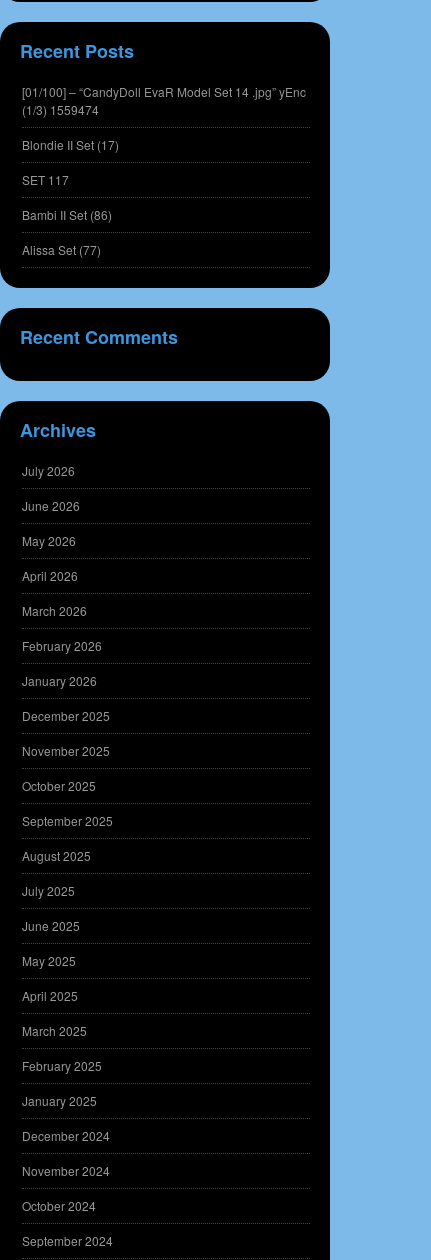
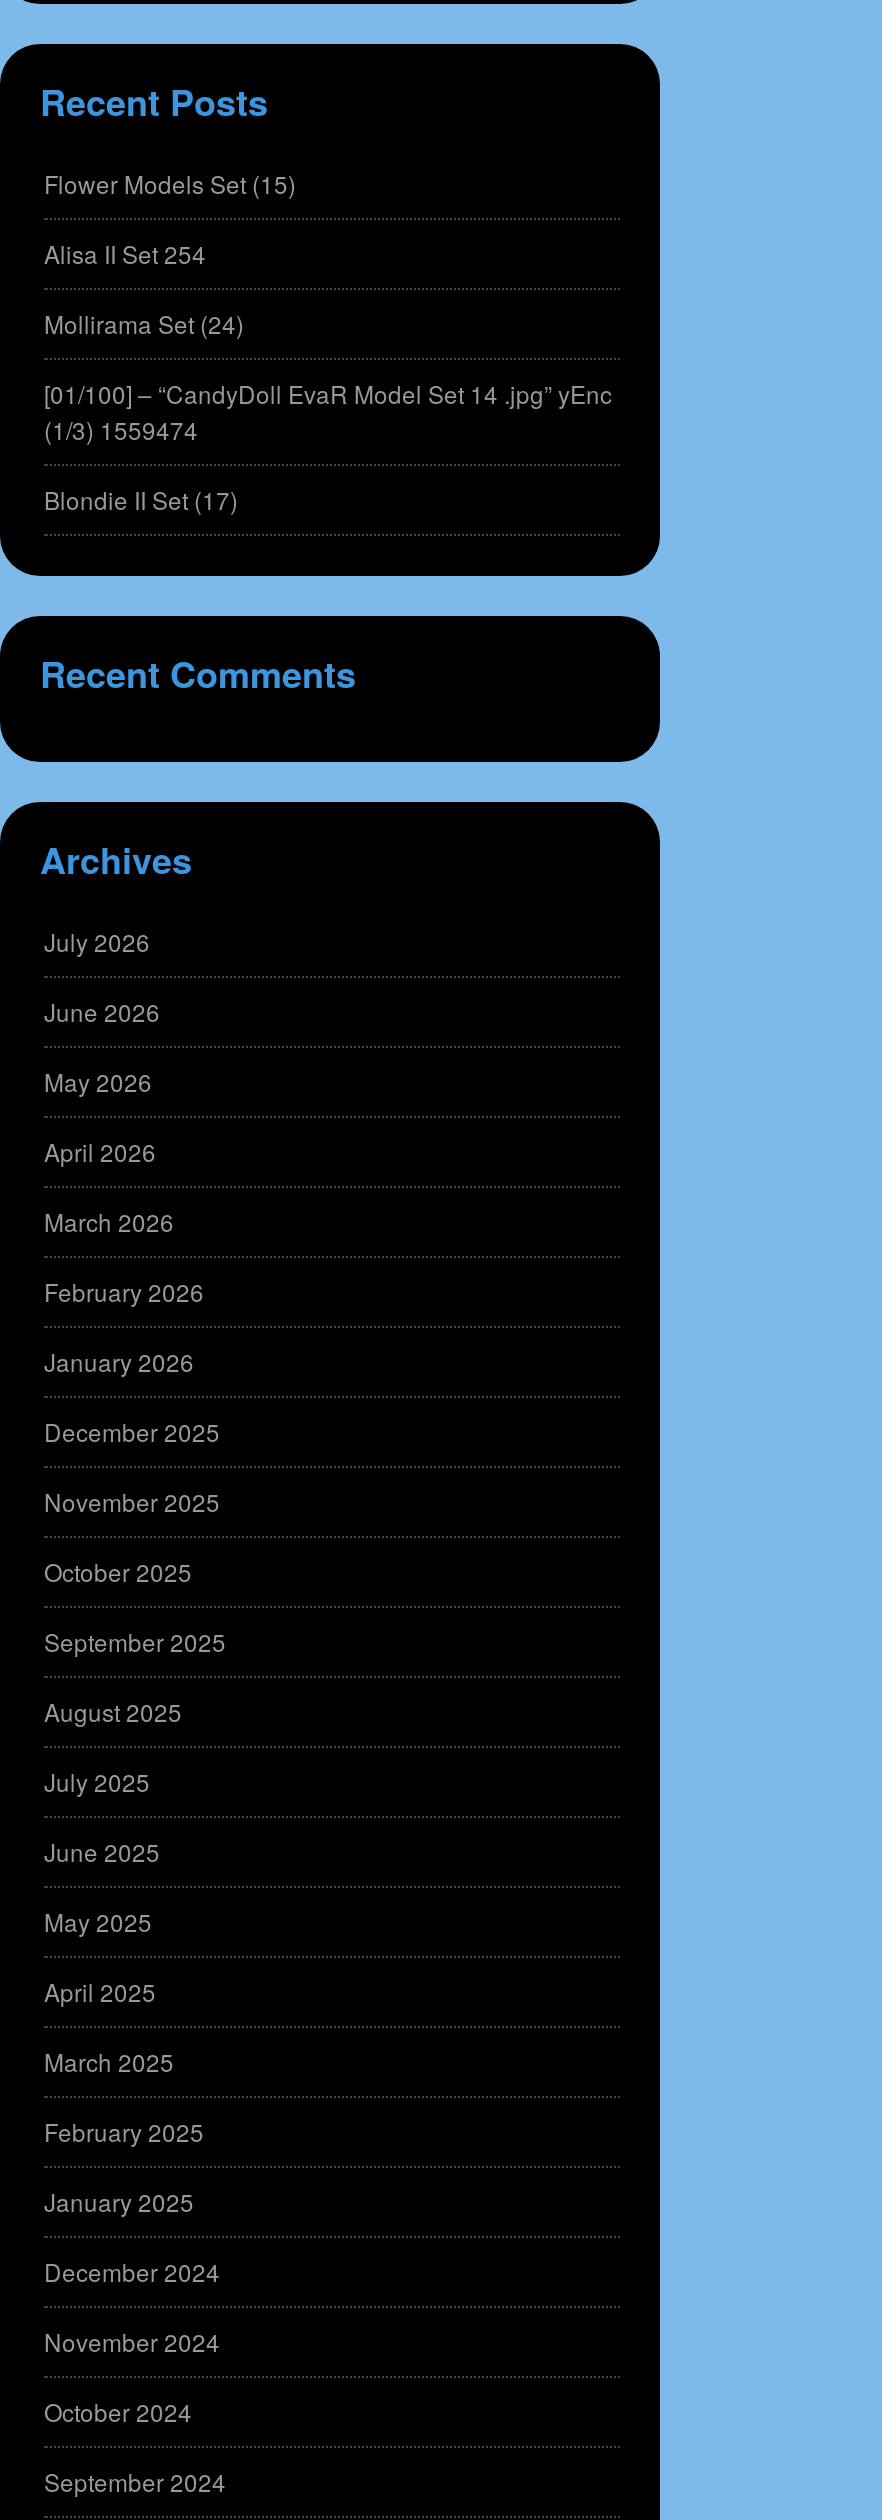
+ Flower Models Set (15)
+ Alisa II Set 254
+ Mollirama Set (24)

moved down: [01/100] – “CandyDoll EvaR Model Set 14 .jpg” yEnc | (1/3) 1559474 | Blondie II Set (17)

- SET 117
- Bambi II Set (86)
- Alissa Set (77)
